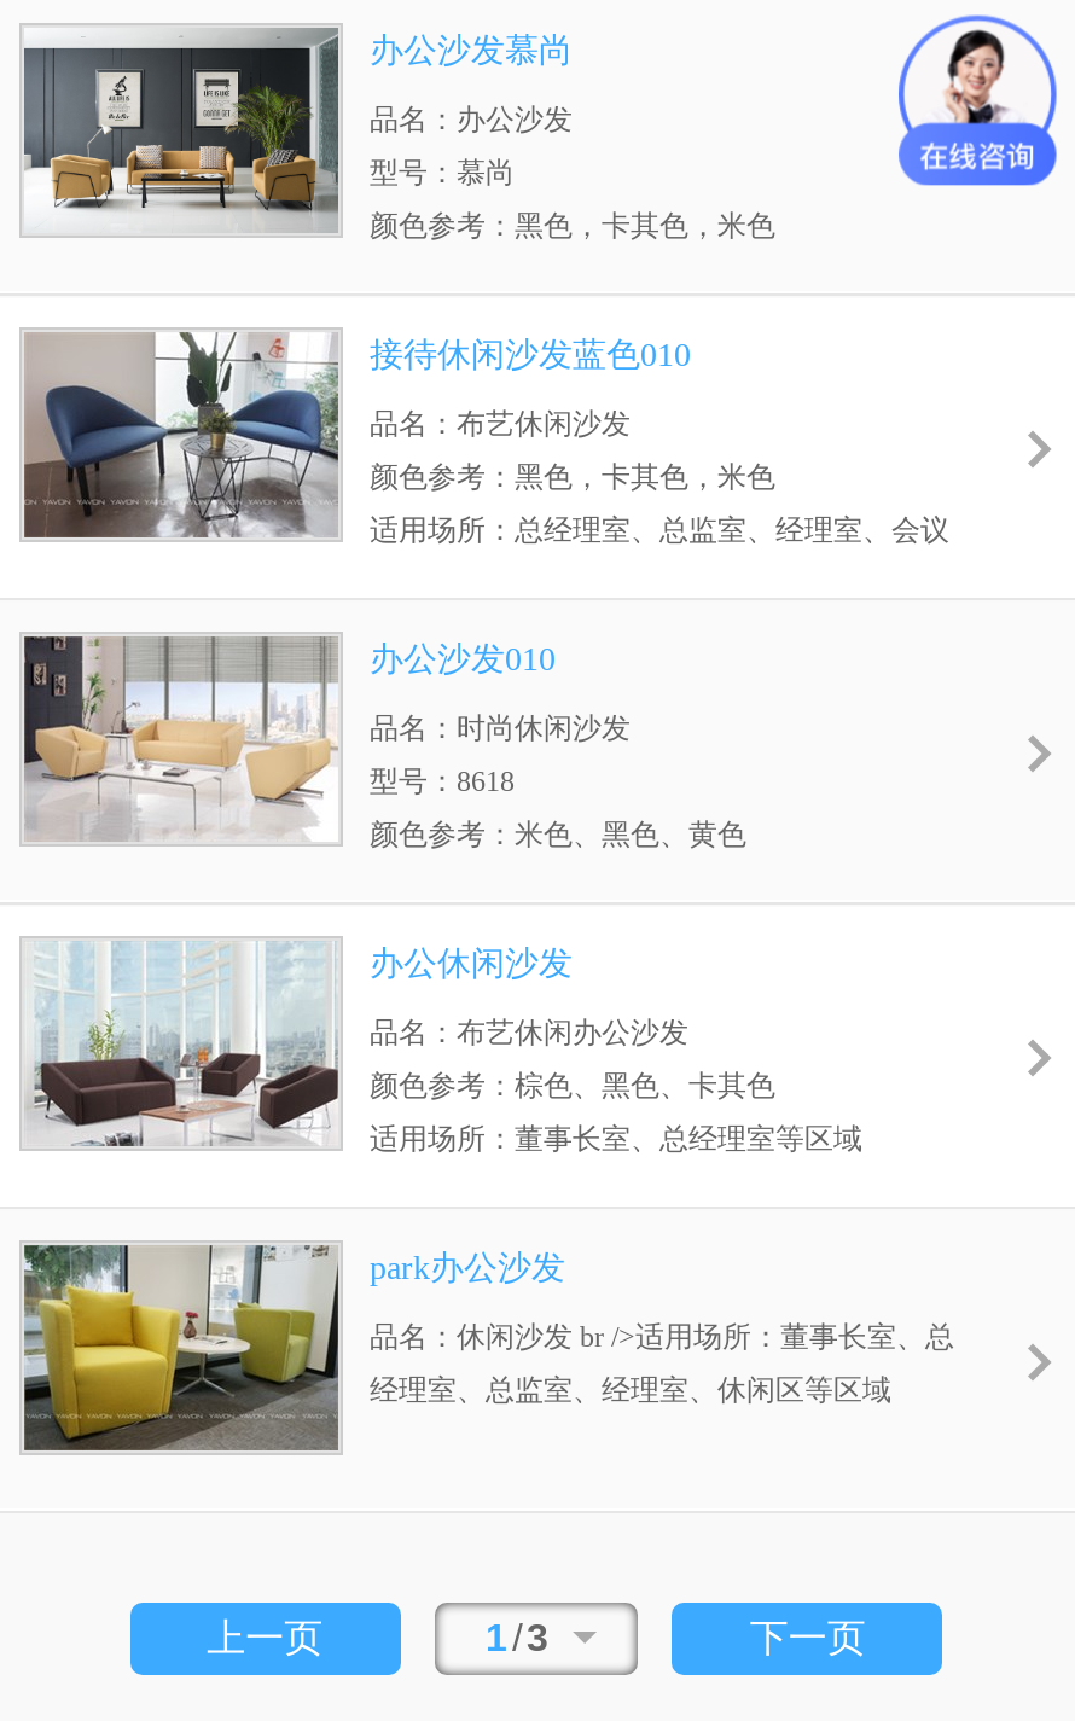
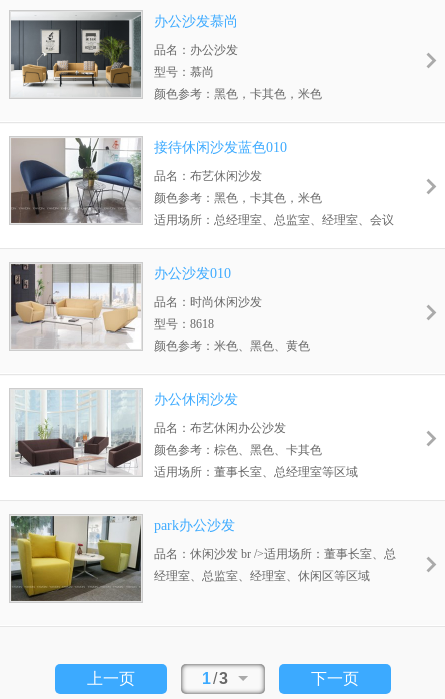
- [image]
